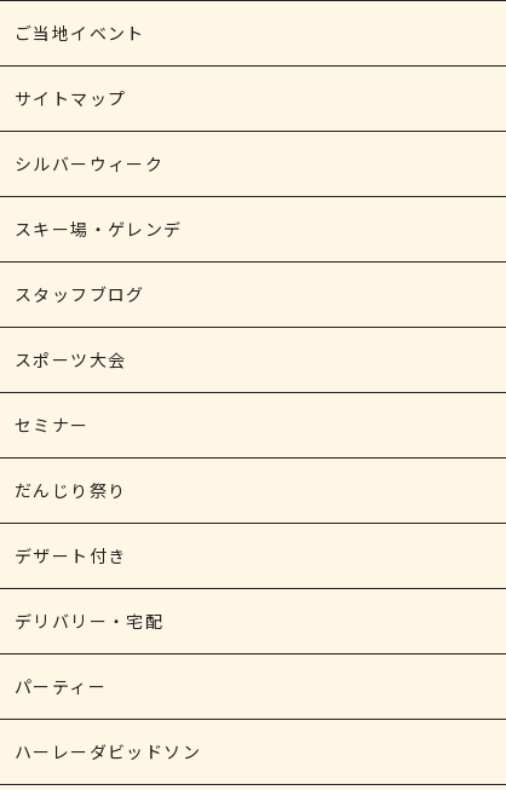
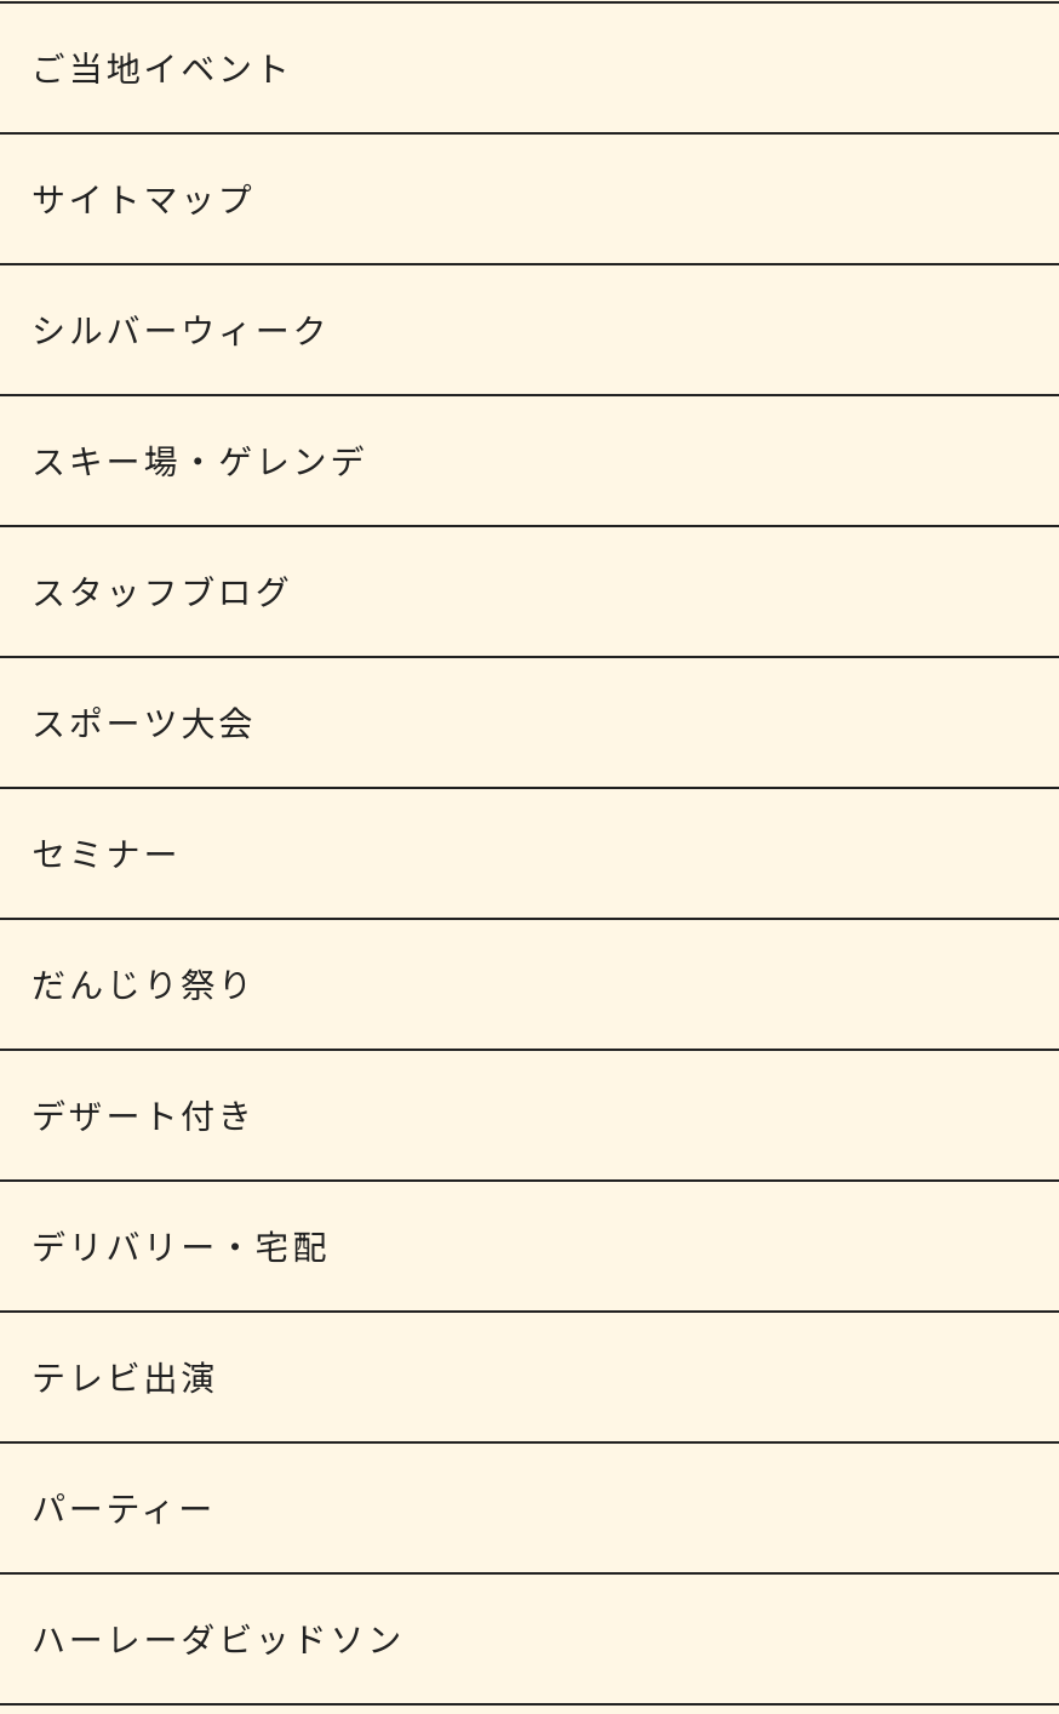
+ テレビ出演
